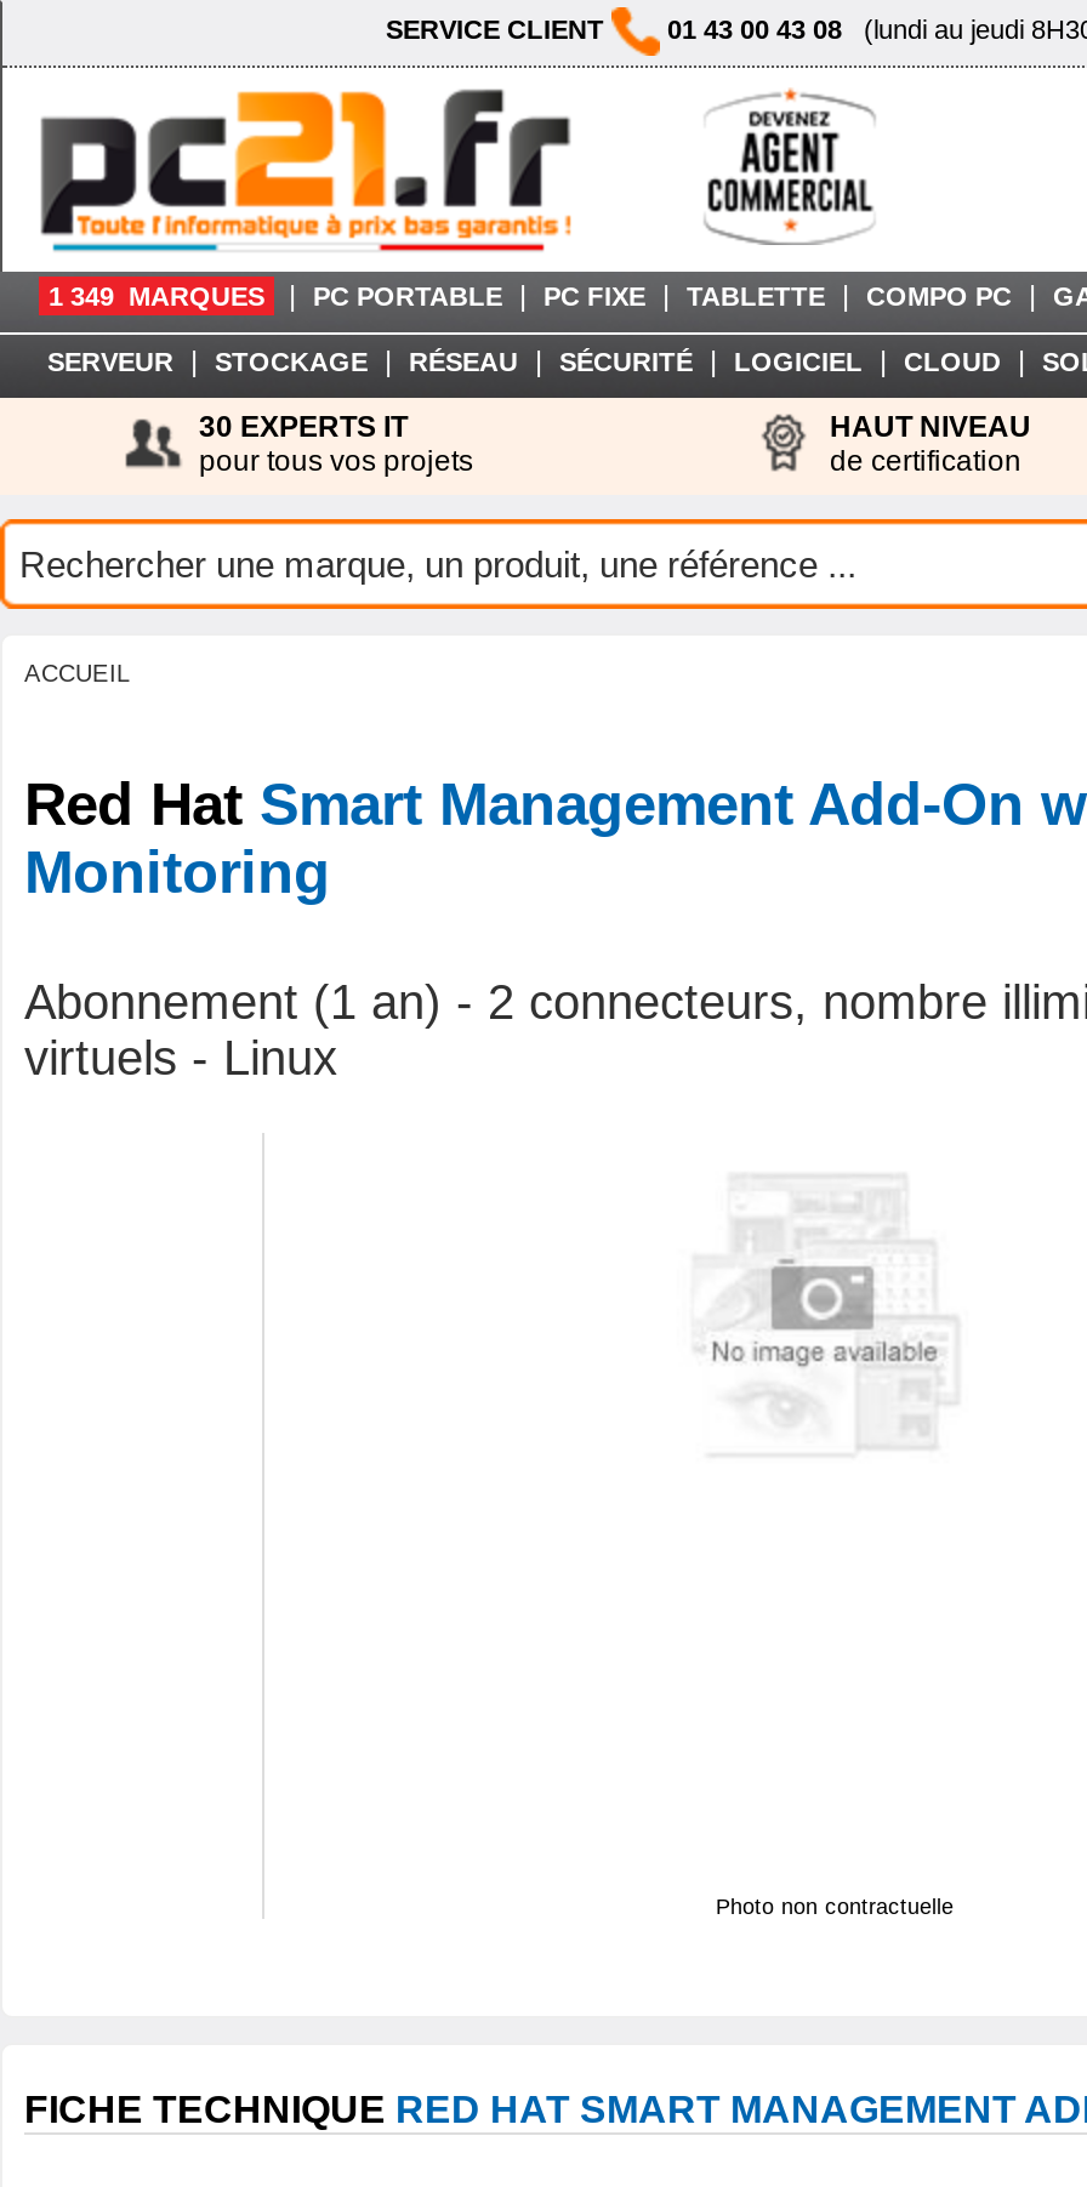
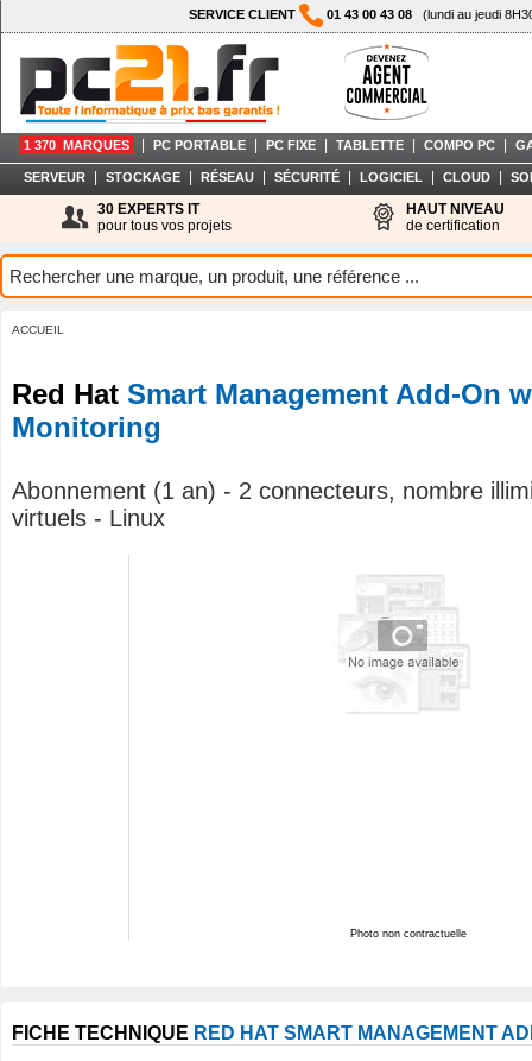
- 1 349 MARQUES
+ 1 370 MARQUES
